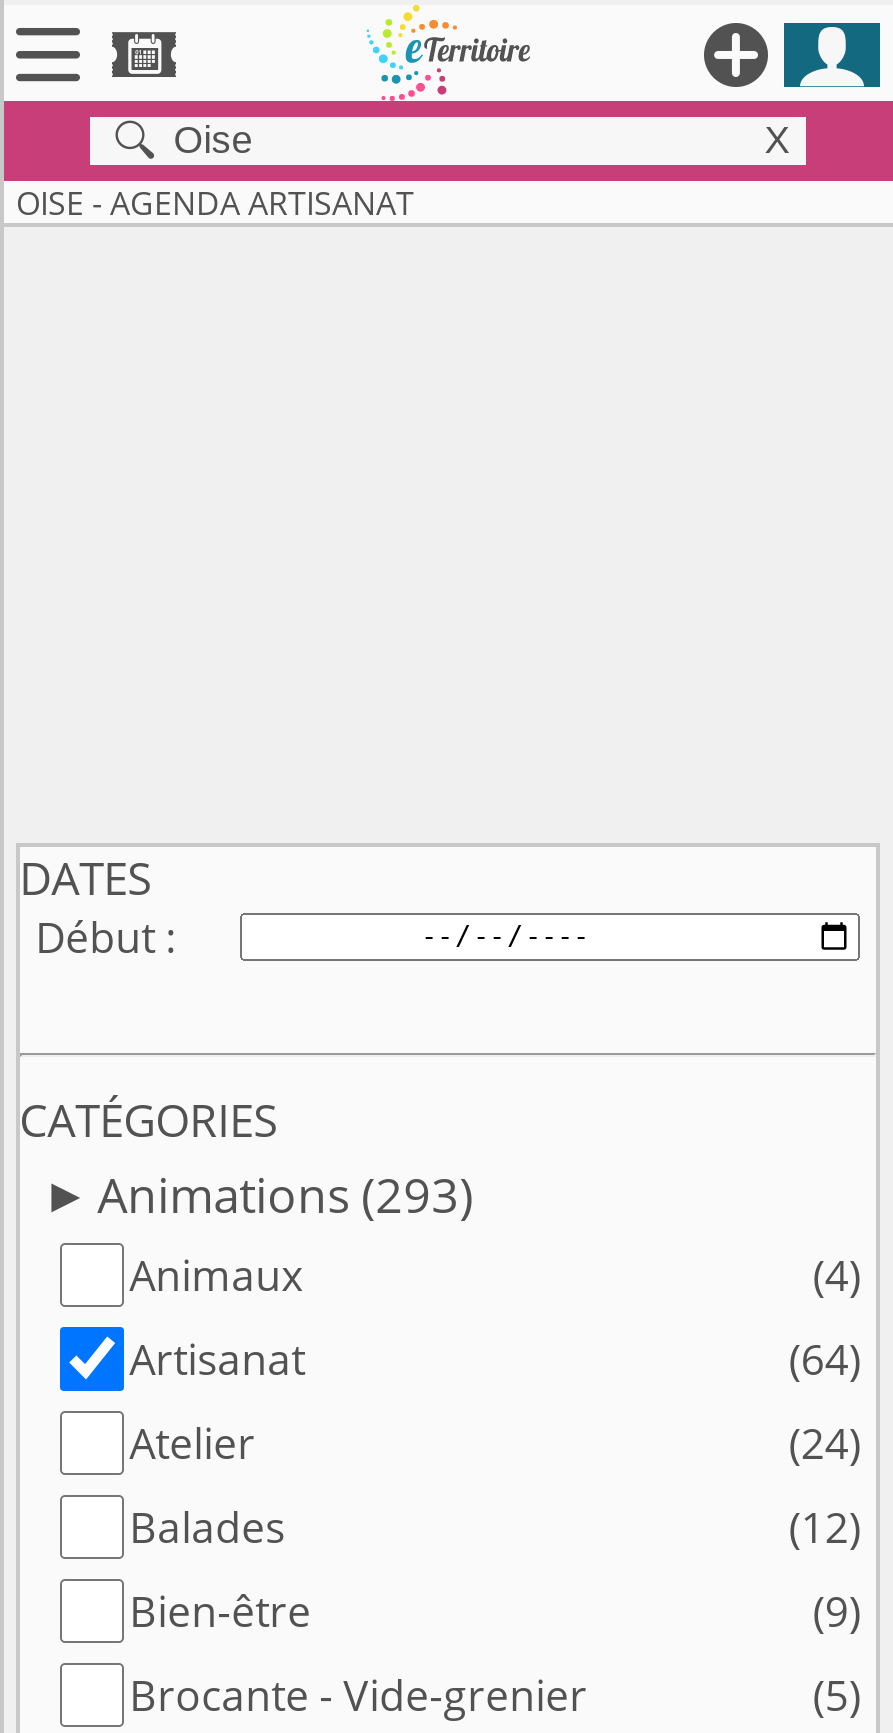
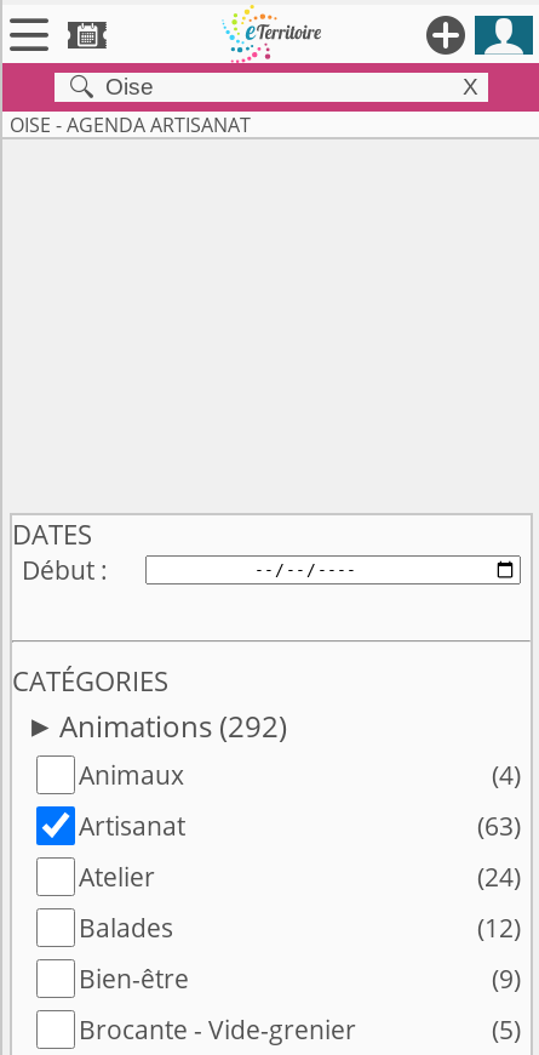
- Animations (293)
+ Animations (292)

- (64)
+ (63)
